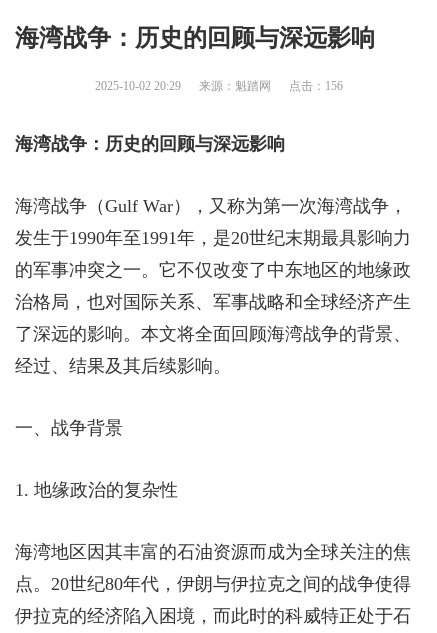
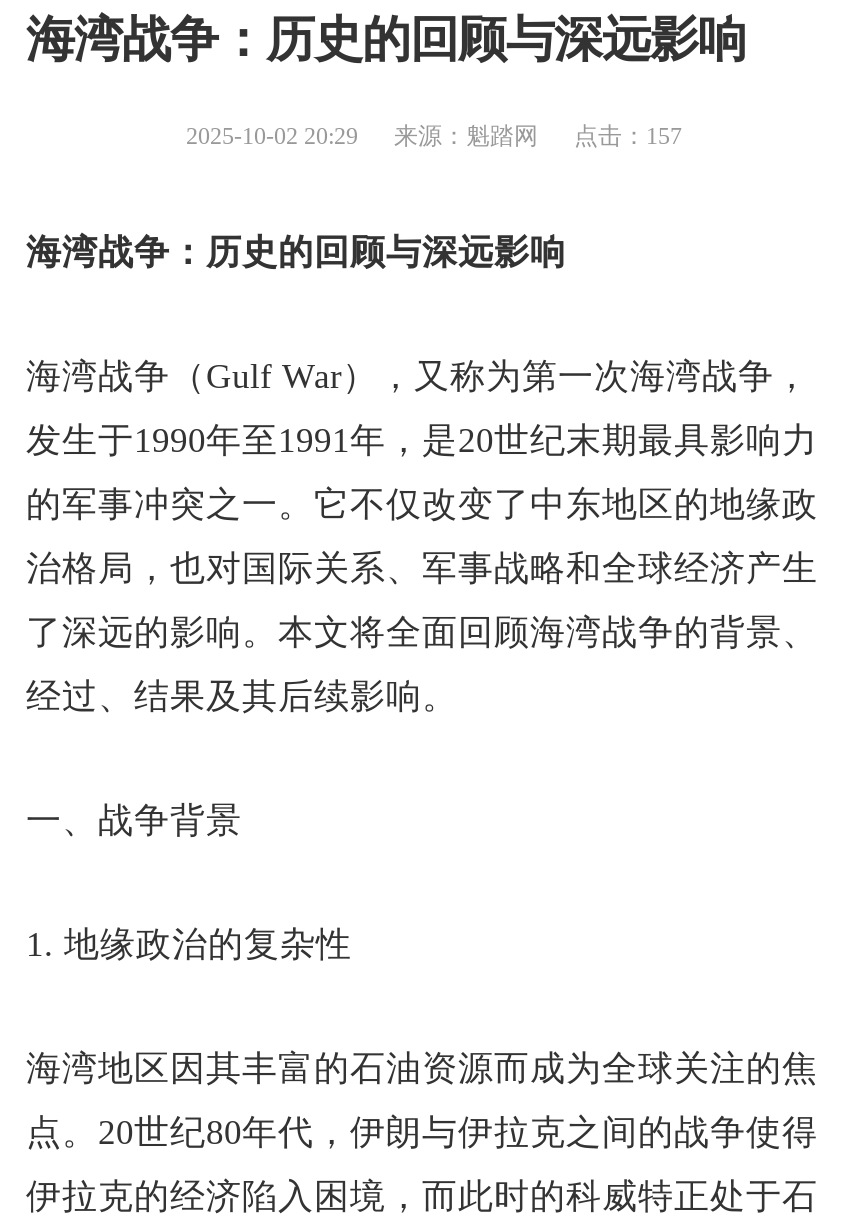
- 2025-10-02 20:29 来源：魁踏网 点击：156
+ 2025-10-02 20:29 来源：魁踏网 点击：157
